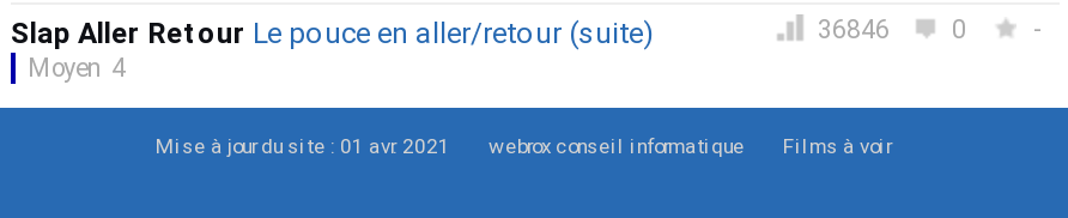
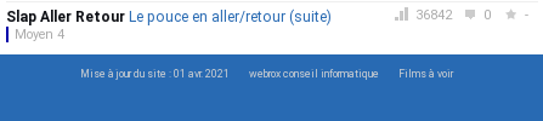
- 36846 0
+ 36842 0
